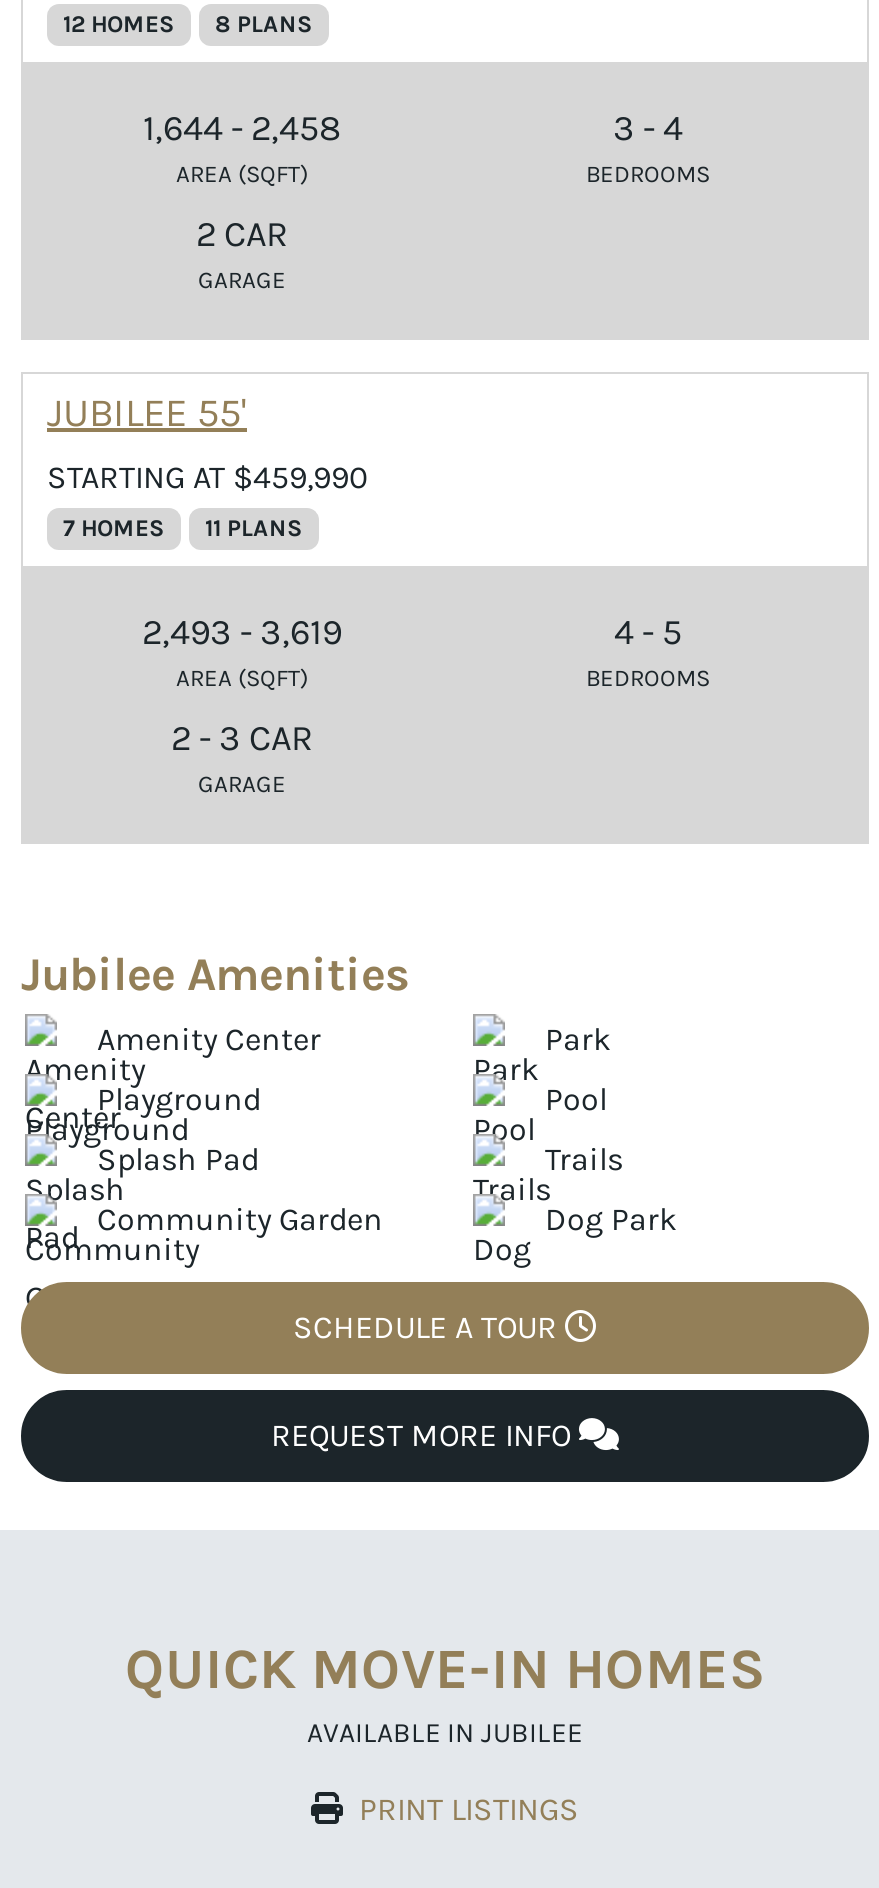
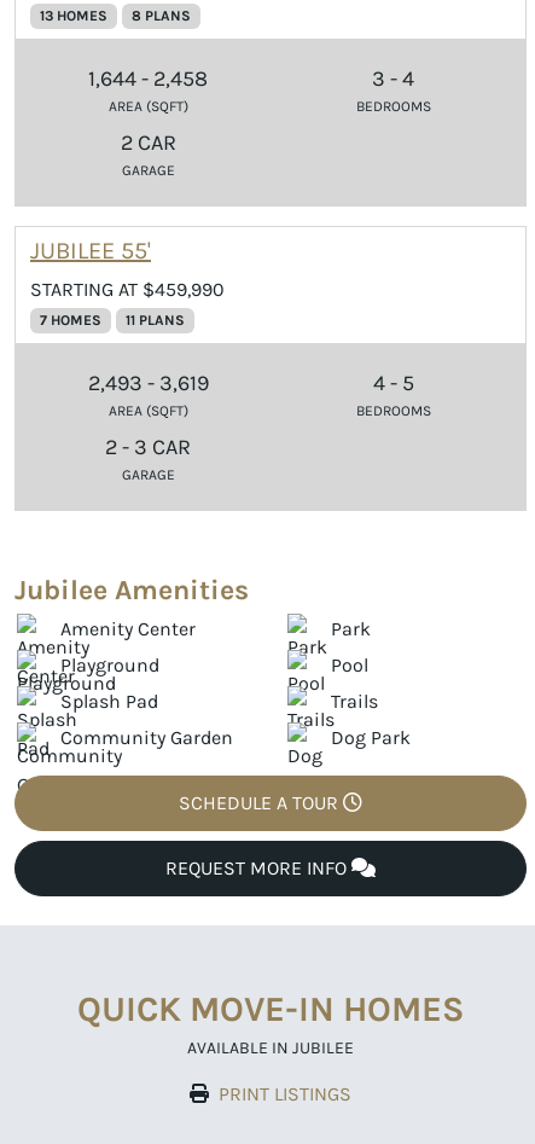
- 12 HOMES 8 PLANS
+ 13 HOMES 8 PLANS
